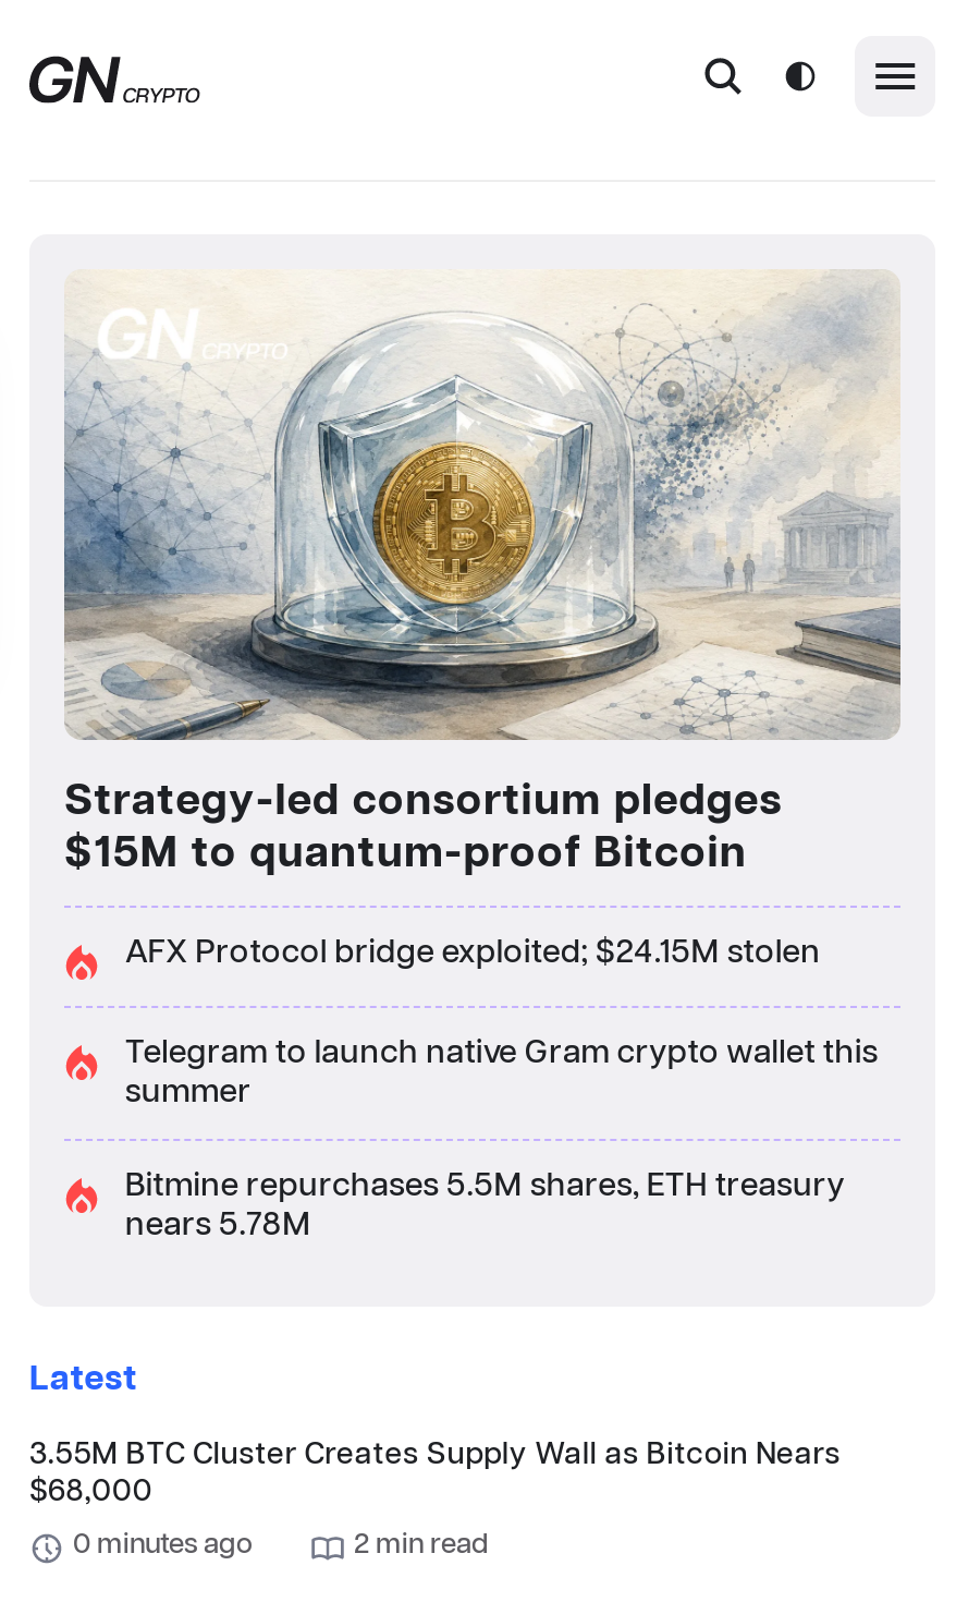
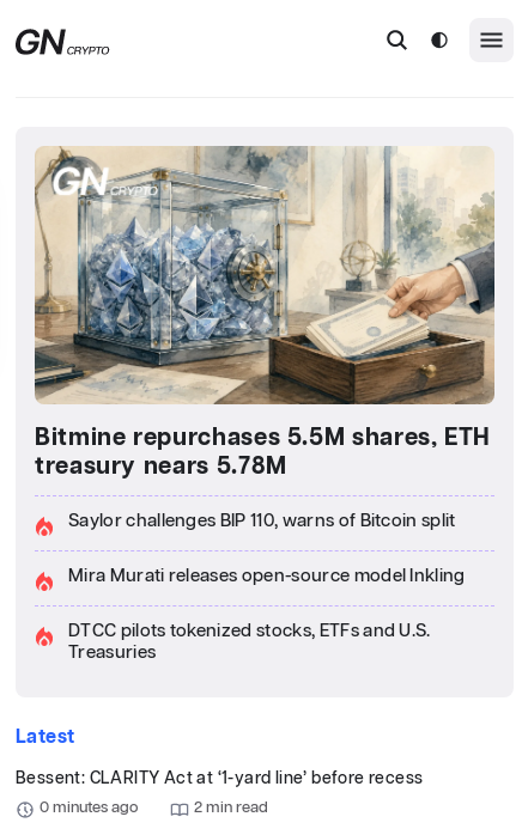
- [image]
- Strategy-led consortium pledges
- $15M to quantum-proof Bitcoin
+ [image]
+ Bitmine repurchases 5.5M shares, ETH
+ treasury nears 5.78M

- AFX Protocol bridge exploited; $24.15M stolen
+ Saylor challenges BIP 110, warns of Bitcoin split

- Telegram to launch native Gram crypto wallet this
- summer
+ Mira Murati releases open-source model Inkling

- Bitmine repurchases 5.5M shares, ETH treasury
- nears 5.78M
+ DTCC pilots tokenized stocks, ETFs and U.S.
+ Treasuries

- 3.55M BTC Cluster Creates Supply Wall as Bitcoin Nears
- $68,000
+ Bessent: CLARITY Act at ‘1-yard line’ before recess
